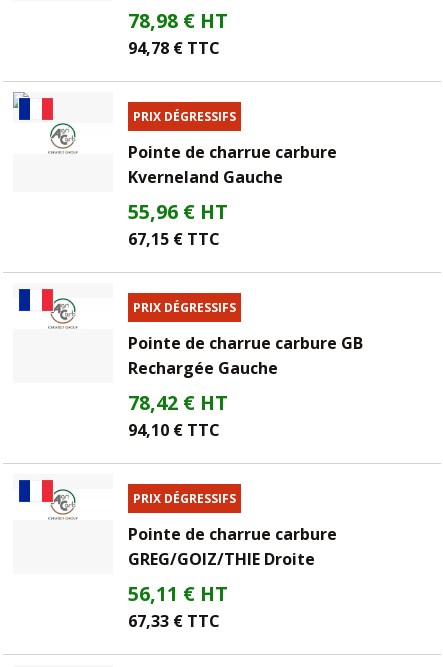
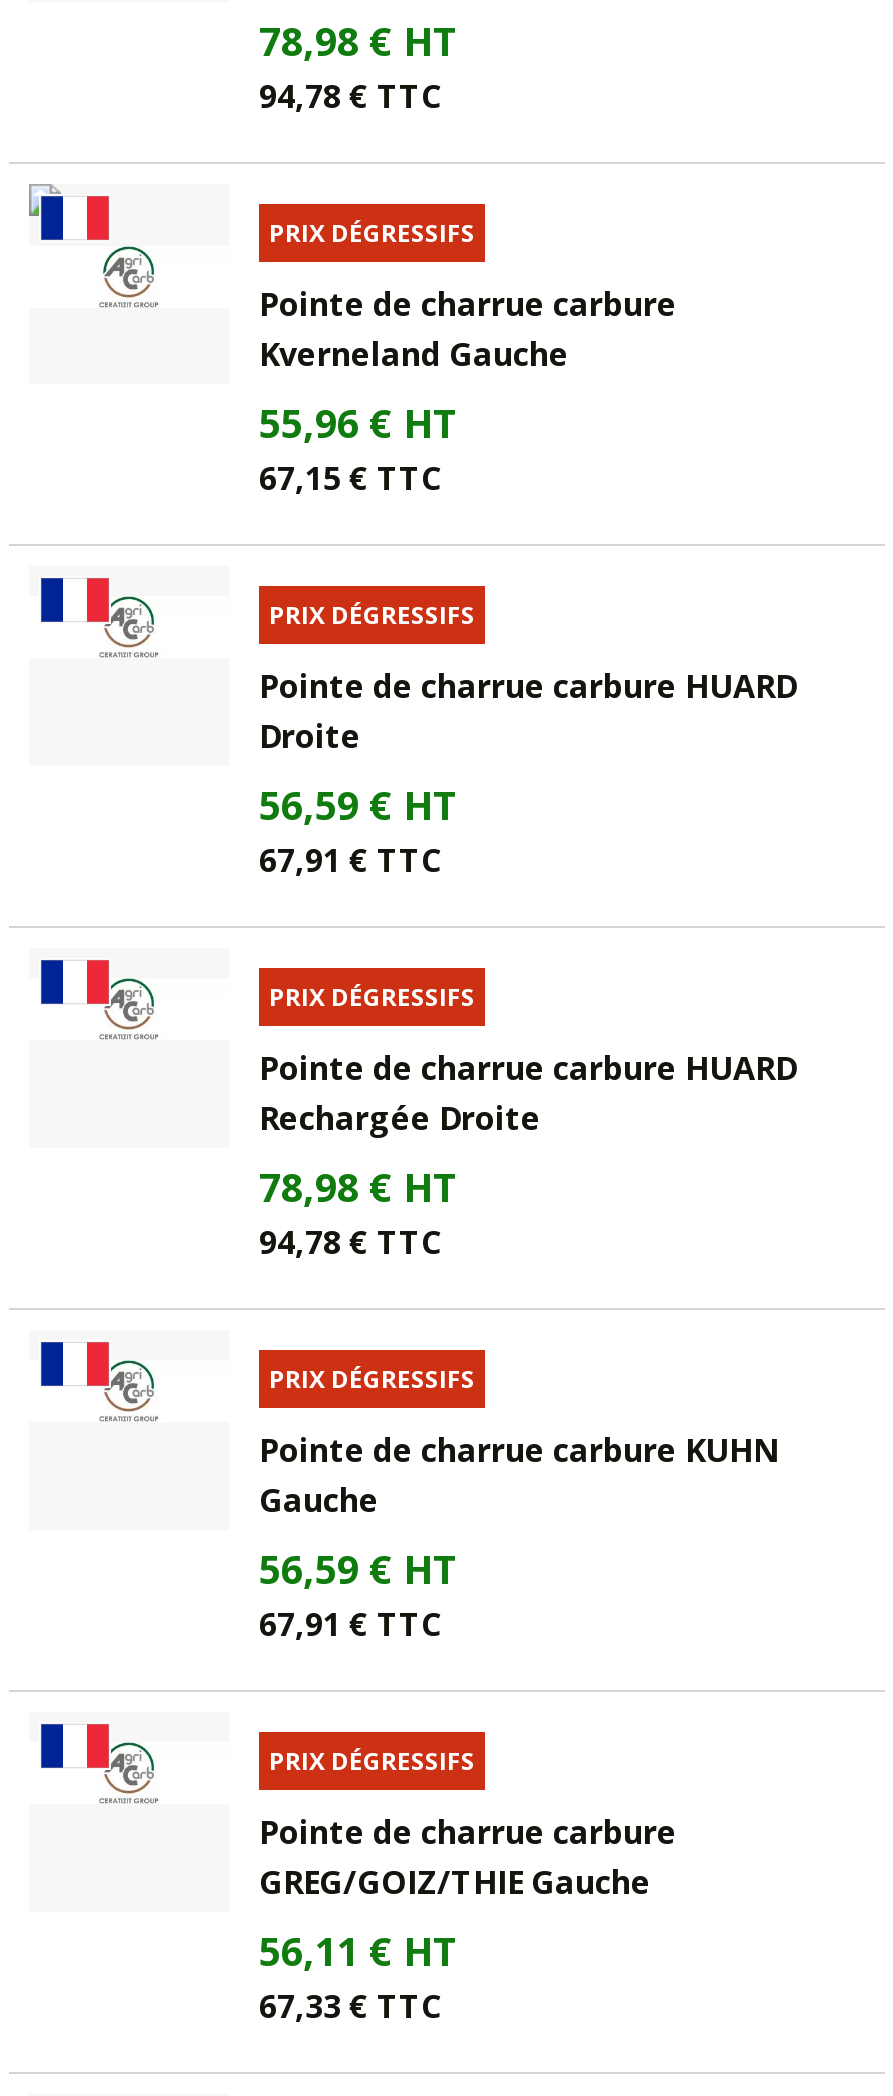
- Pointe de charrue carbure GB
- Rechargée Gauche
- 78,42 € HT
- 94,10 € TTC
+ Pointe de charrue carbure HUARD
+ Droite
+ 56,59 € HT
+ 67,91 € TTC
+ PRIX DÉGRESSIFS
+ Pointe de charrue carbure HUARD
+ Rechargée Droite
+ 78,98 € HT
+ 94,78 € TTC
+ PRIX DÉGRESSIFS
+ Pointe de charrue carbure KUHN
+ Gauche
+ 56,59 € HT
+ 67,91 € TTC

- GREG/GOIZ/THIE Droite
+ GREG/GOIZ/THIE Gauche
